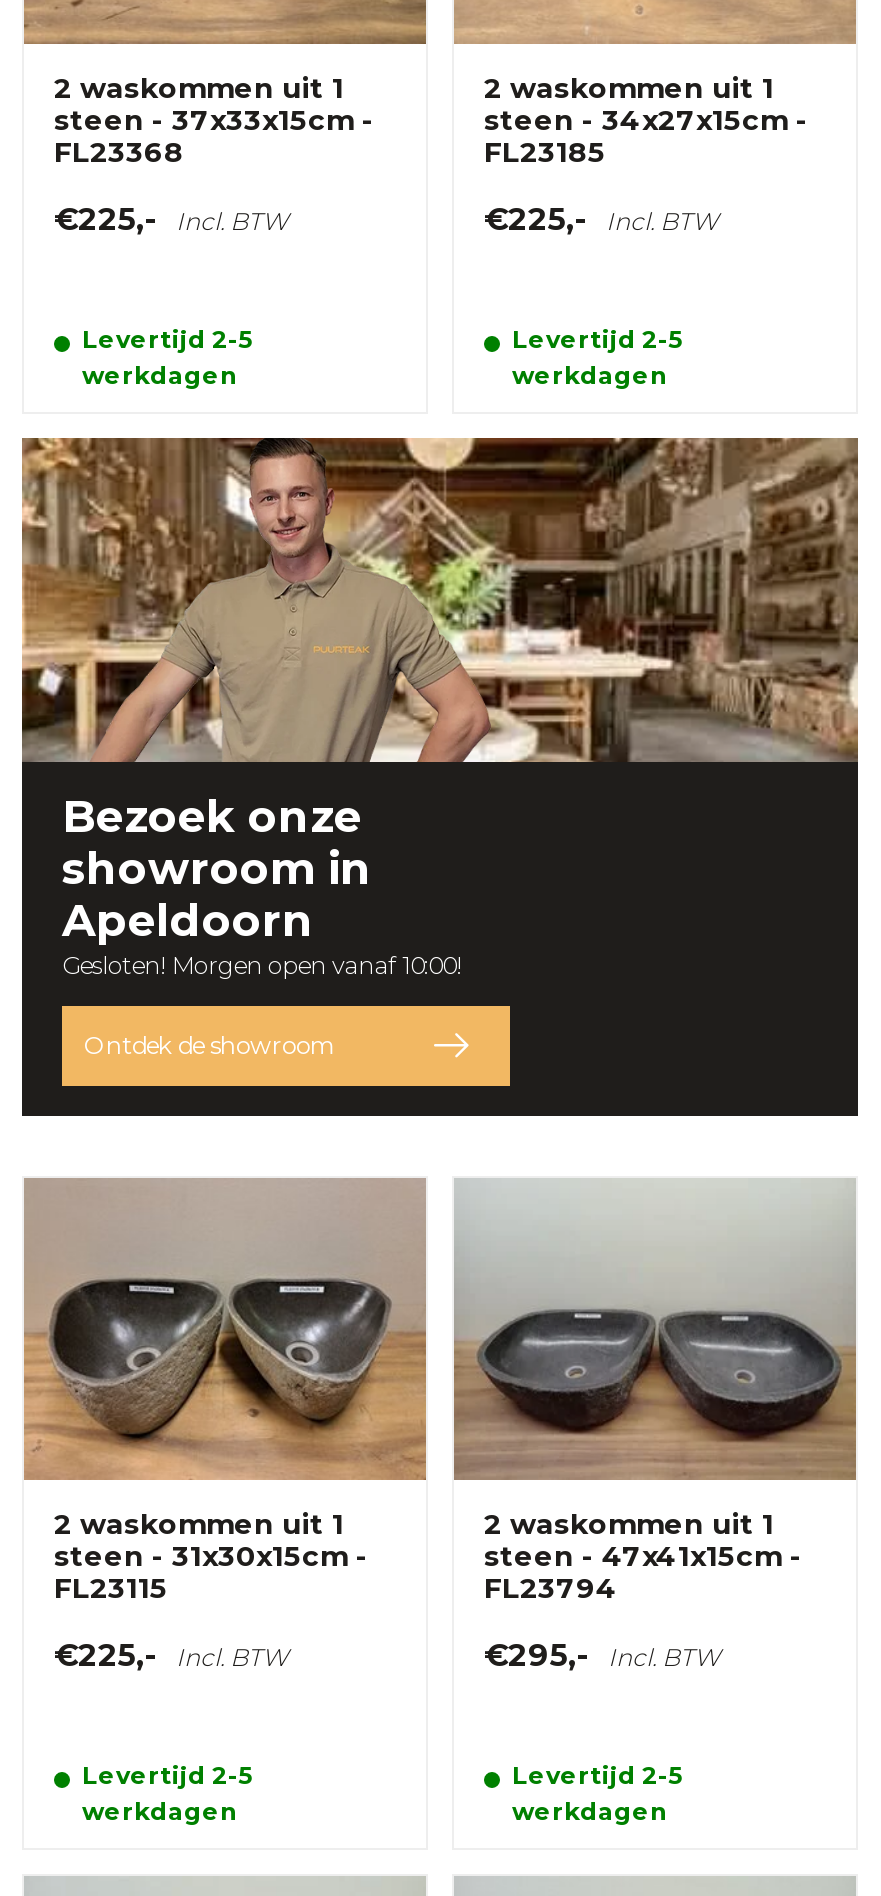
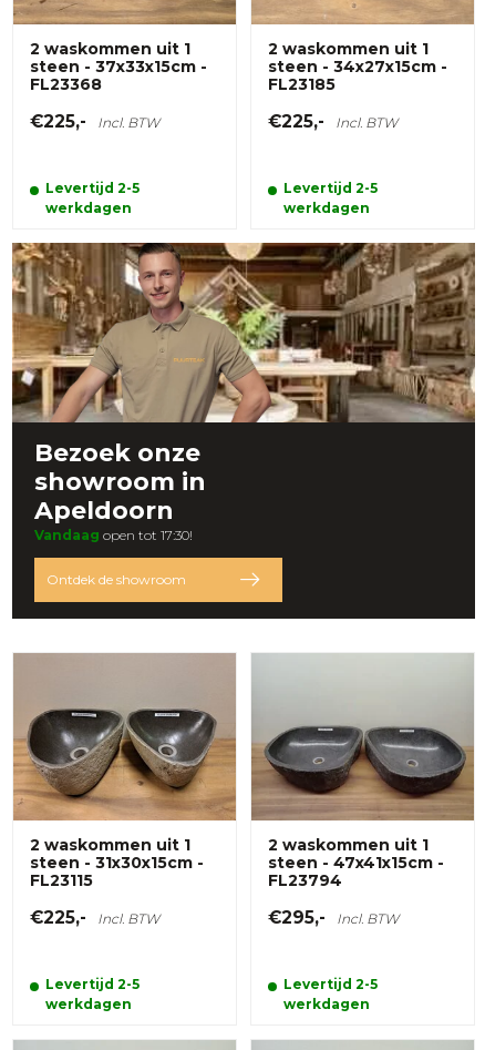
- Gesloten! Morgen open vanaf 10:00!
+ Vandaag open tot 17:30!
